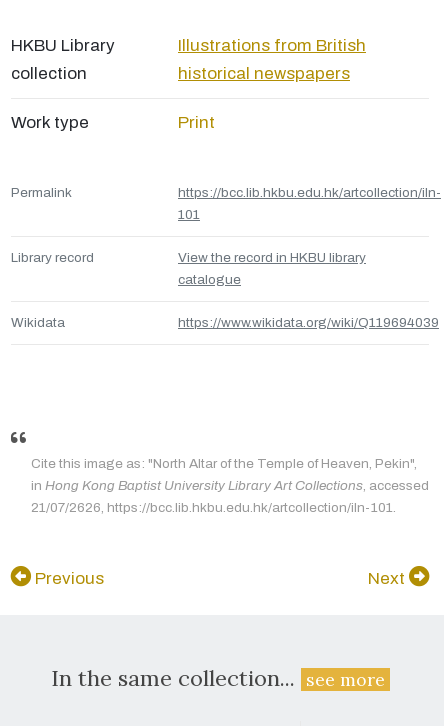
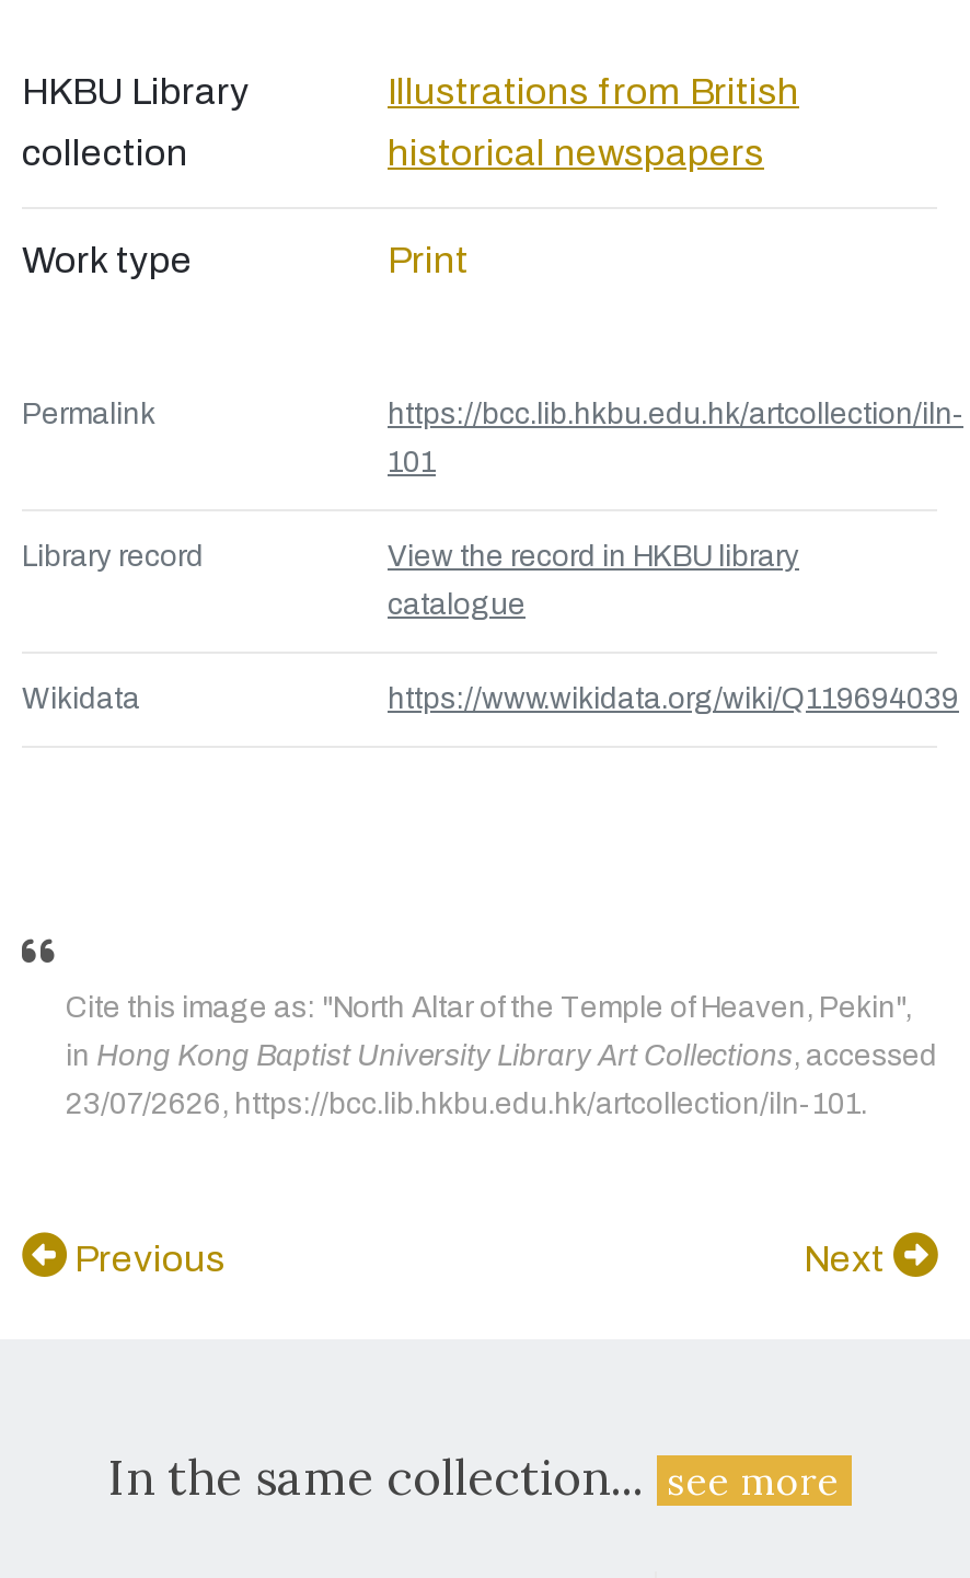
- 21/07/2626, https://bcc.lib.hkbu.edu.hk/artcollection/iln-101.
+ 23/07/2626, https://bcc.lib.hkbu.edu.hk/artcollection/iln-101.
